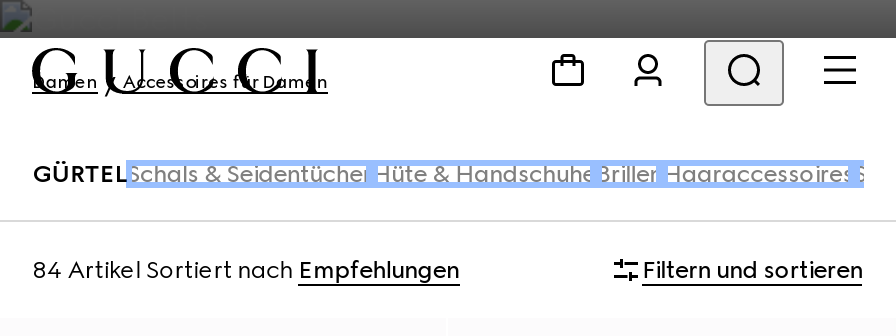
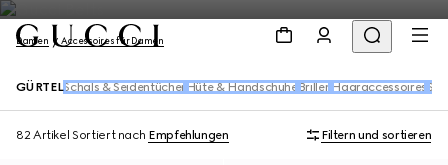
- 84 Artikel Sortiert nach Empfehlungen
+ 82 Artikel Sortiert nach Empfehlungen
